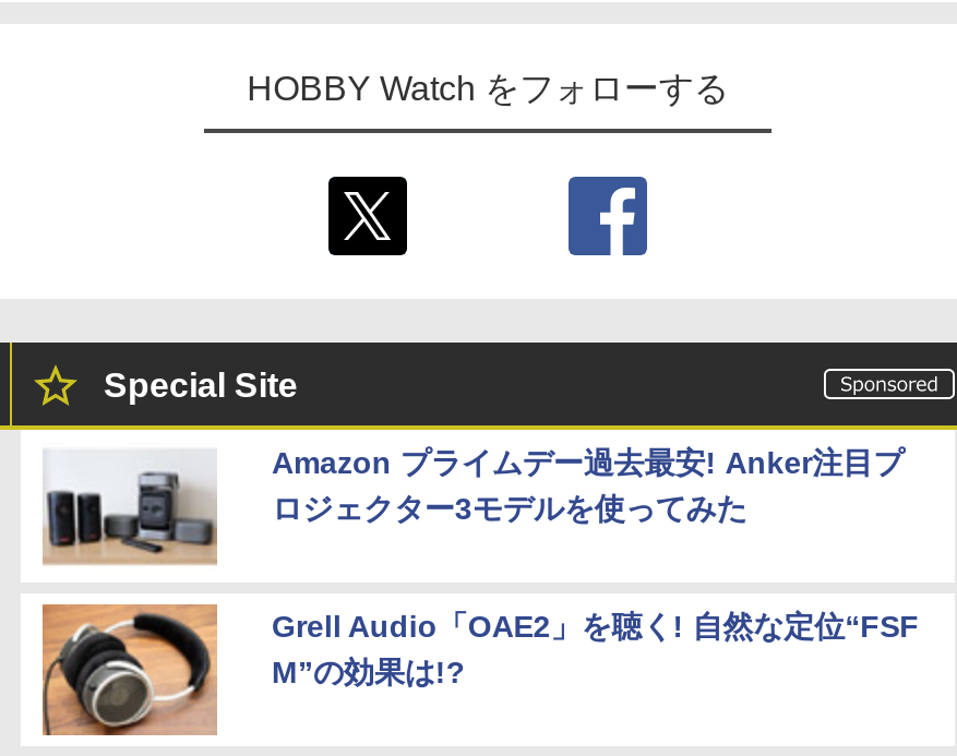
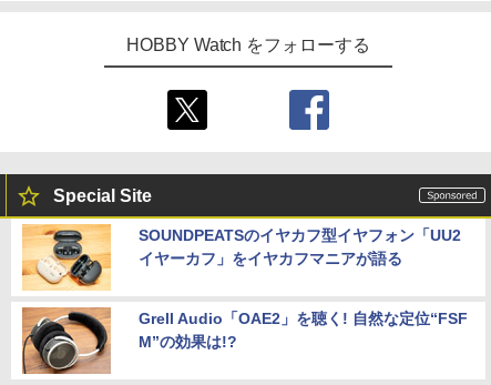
- [image]
- Amazon プライムデー過去最安! Anker注目プ
- ロジェクター3モデルを使ってみた
+ [image]
+ SOUNDPEATSのイヤカフ型イヤフォン「UU2
+ イヤーカフ」をイヤカフマニアが語る
